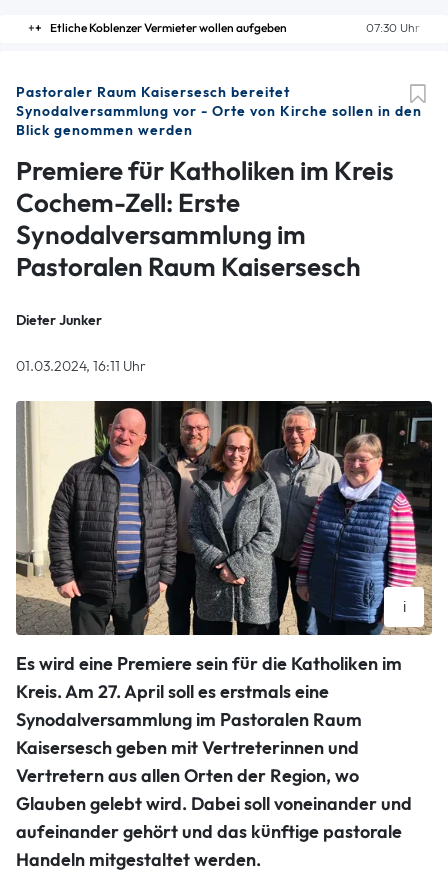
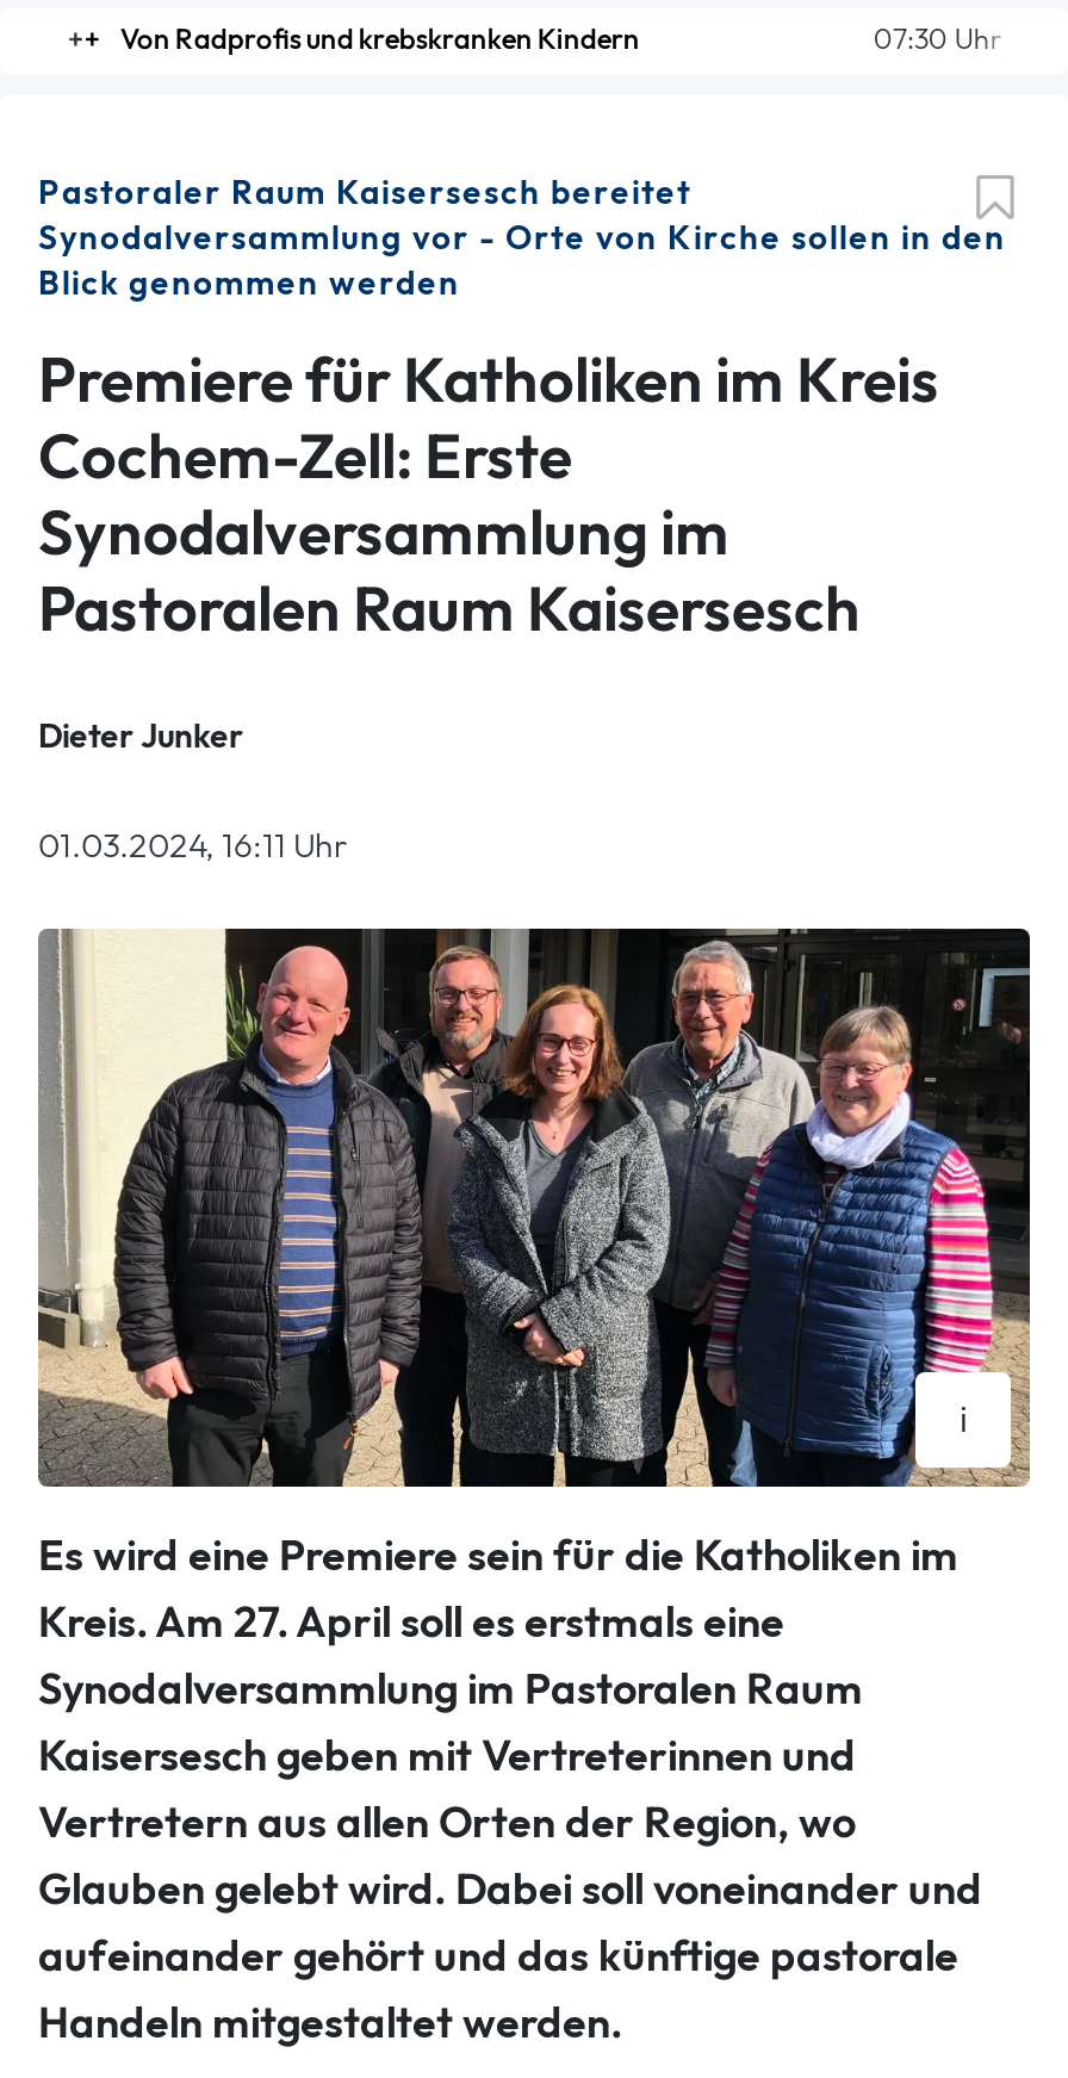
- Etliche Koblenzer Vermieter wollen aufgeben
+ Von Radprofis und krebskranken Kindern
